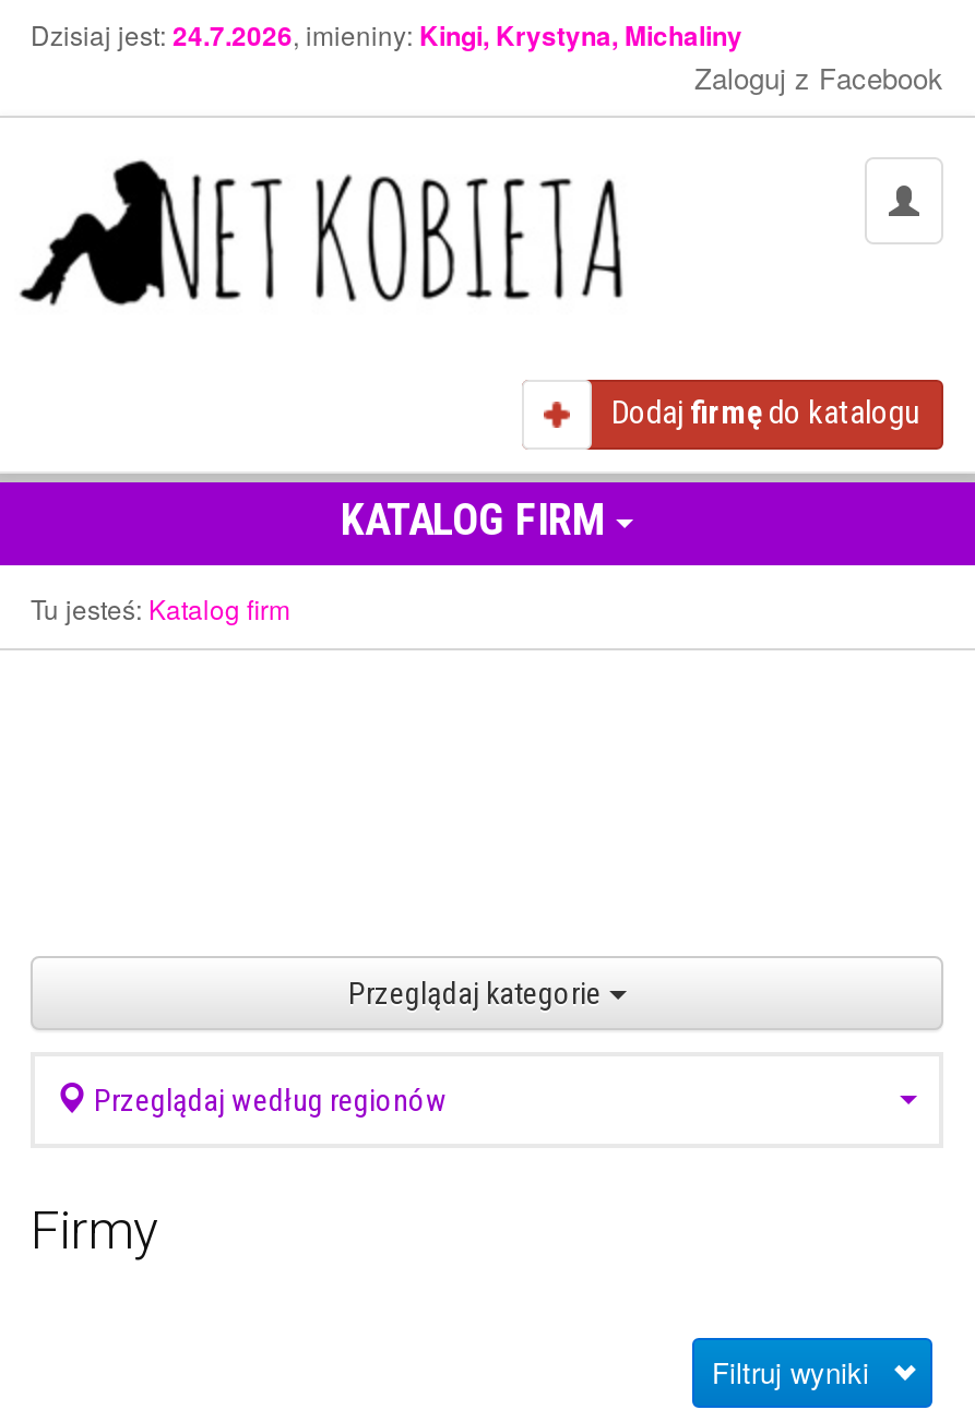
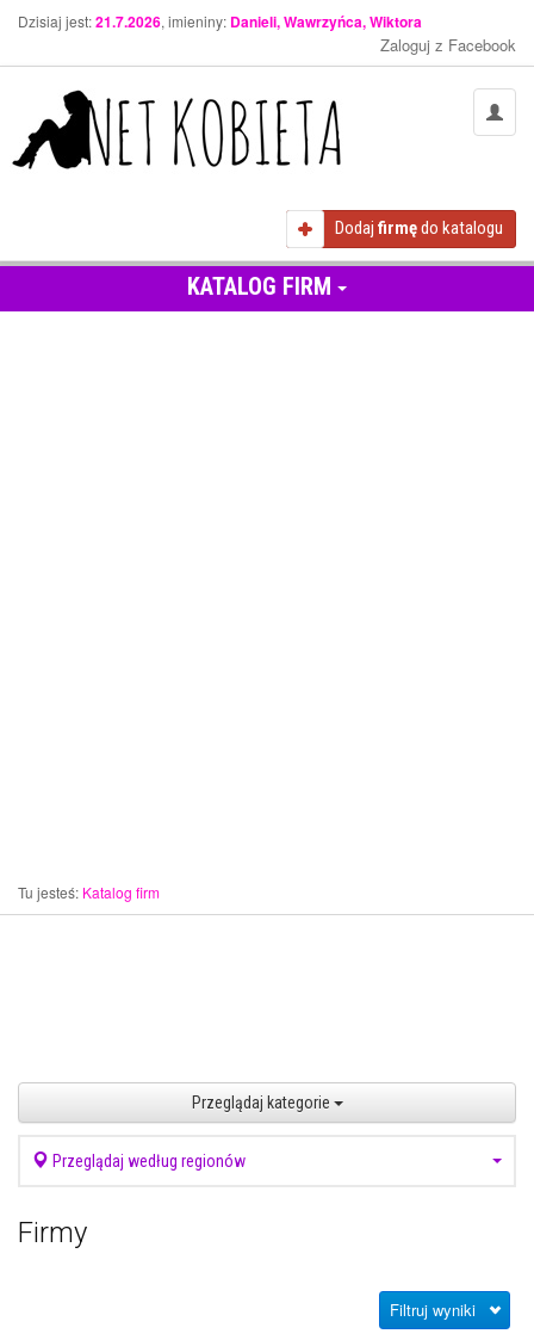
- Dzisiaj jest: 24.7.2026, imieniny: Kingi, Krystyna, Michaliny
+ Dzisiaj jest: 21.7.2026, imieniny: Danieli, Wawrzyńca, Wiktora
